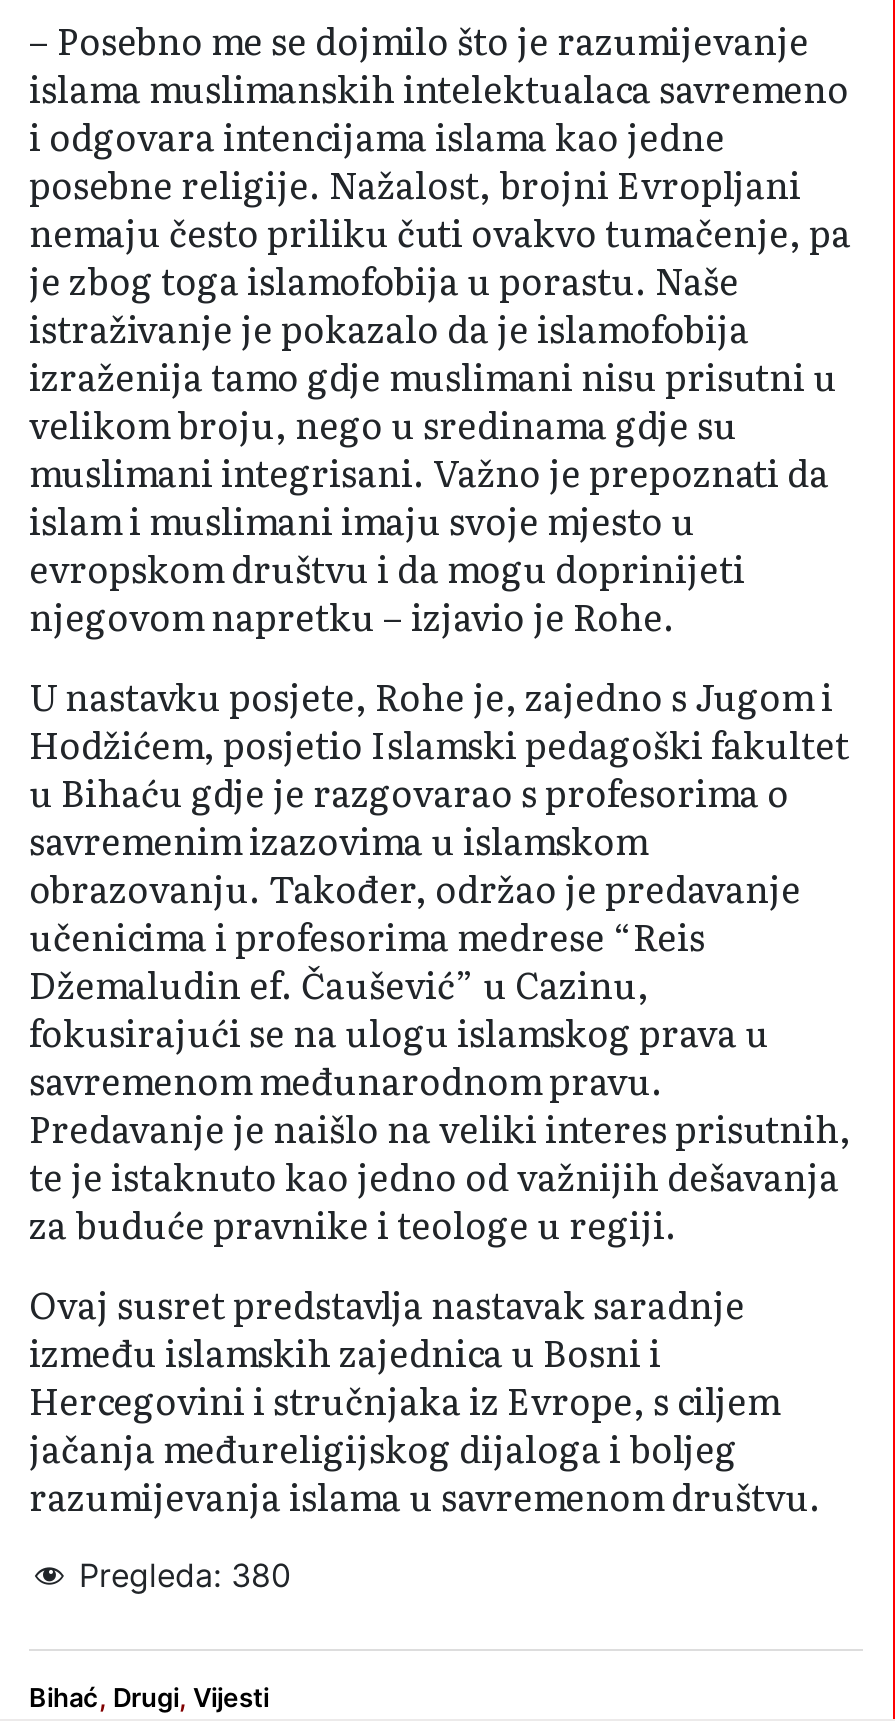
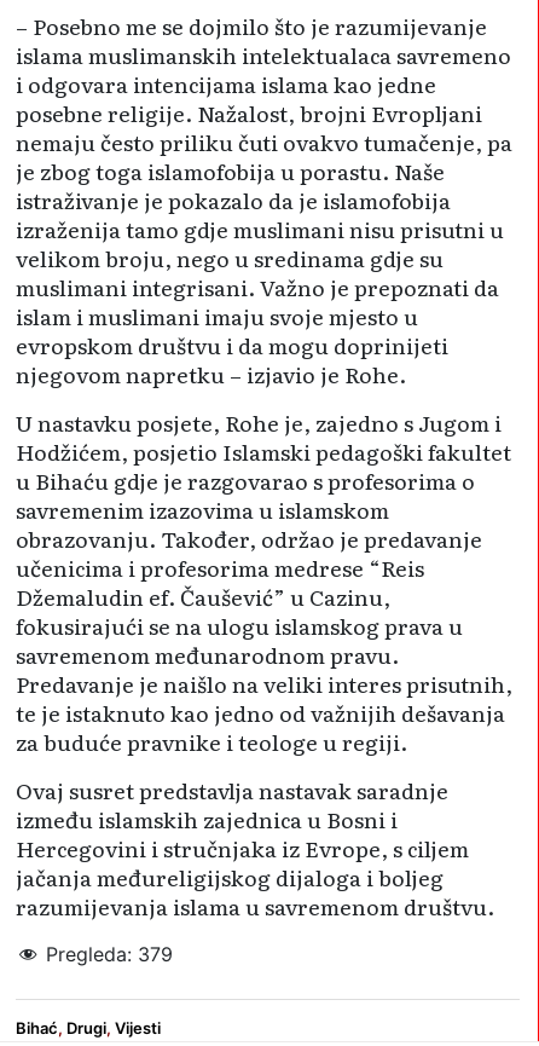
- Pregleda: 380
+ Pregleda: 379
